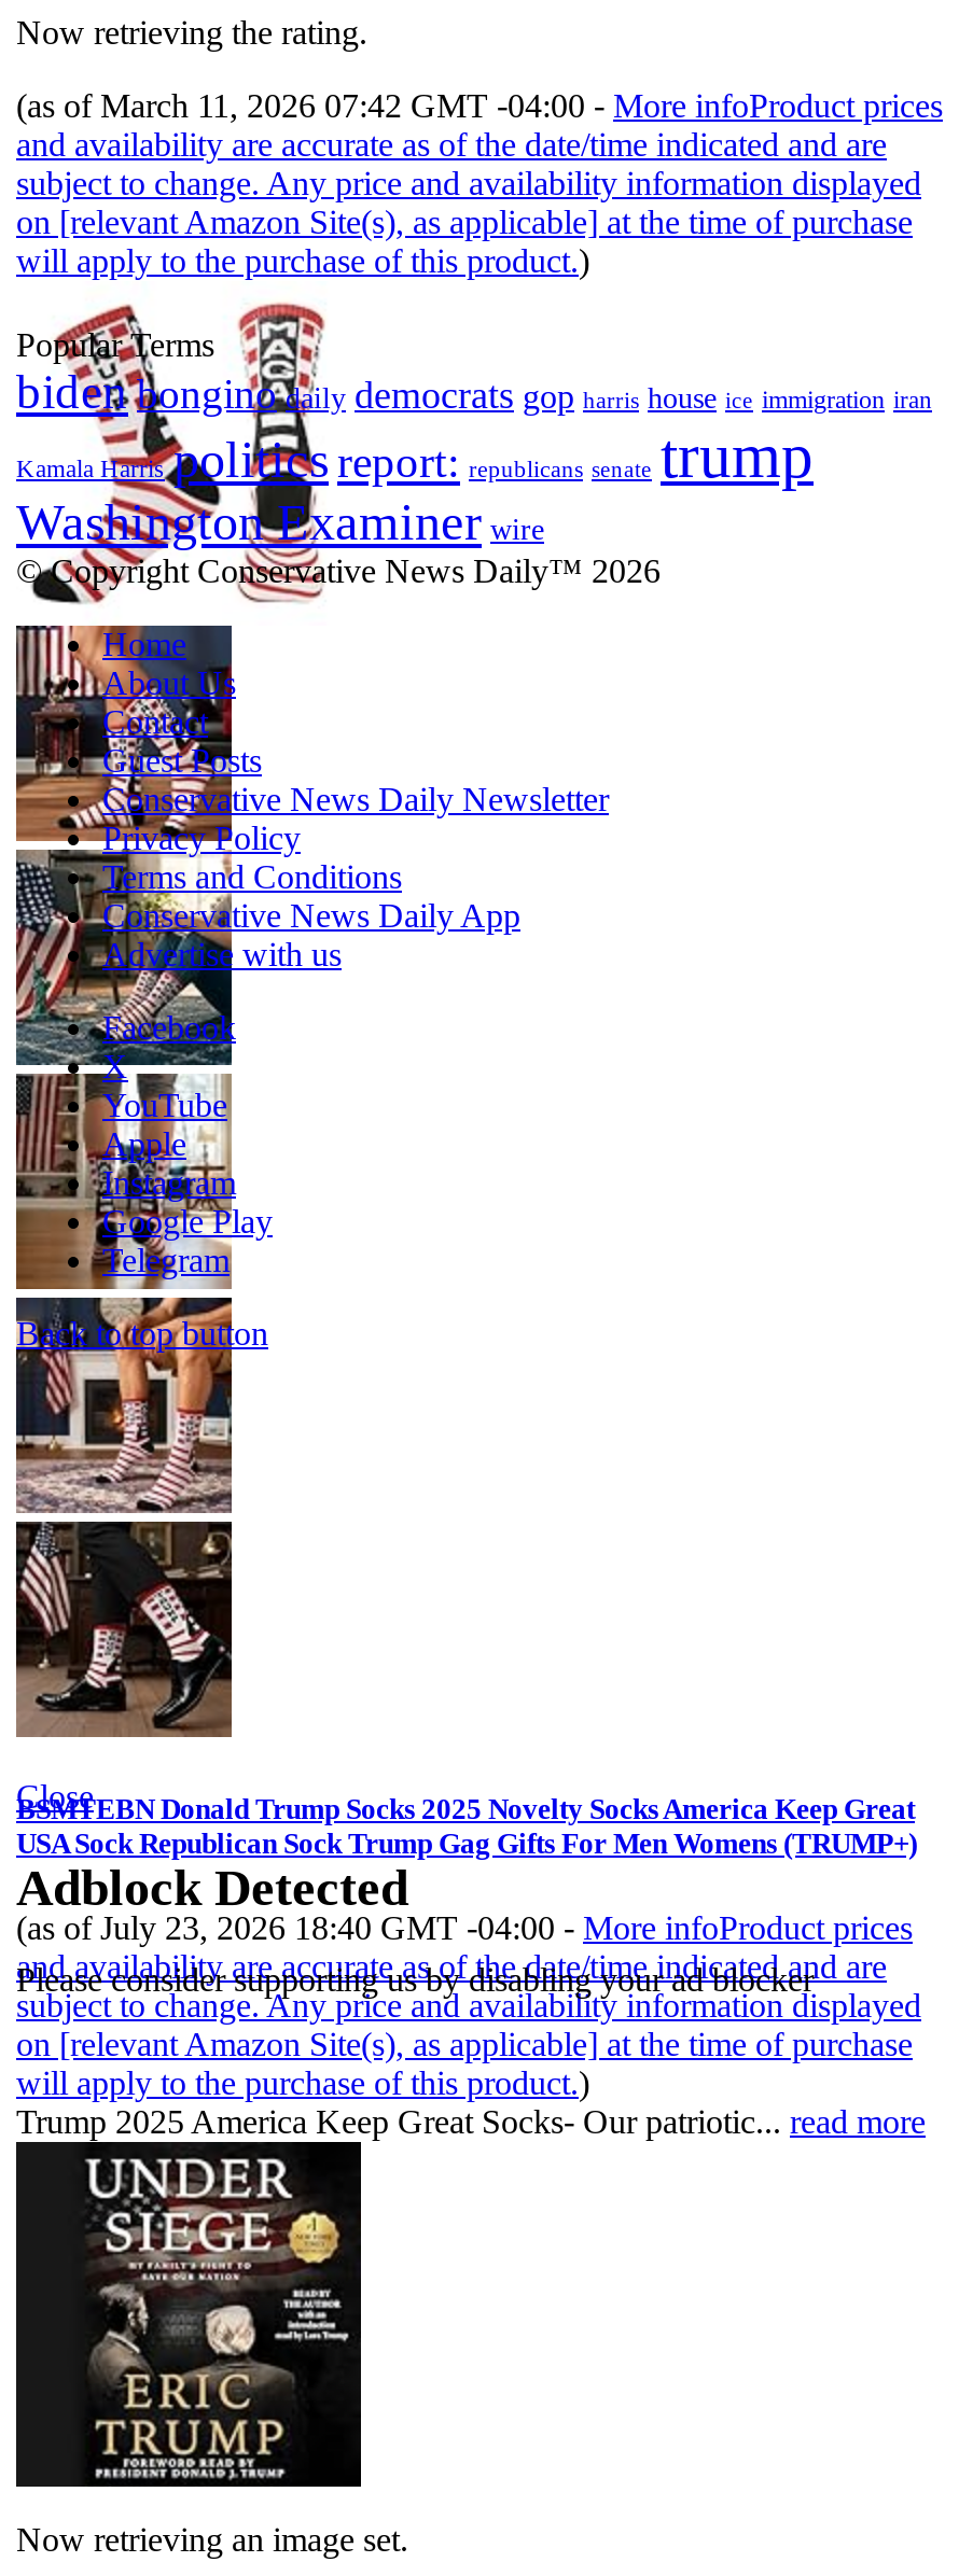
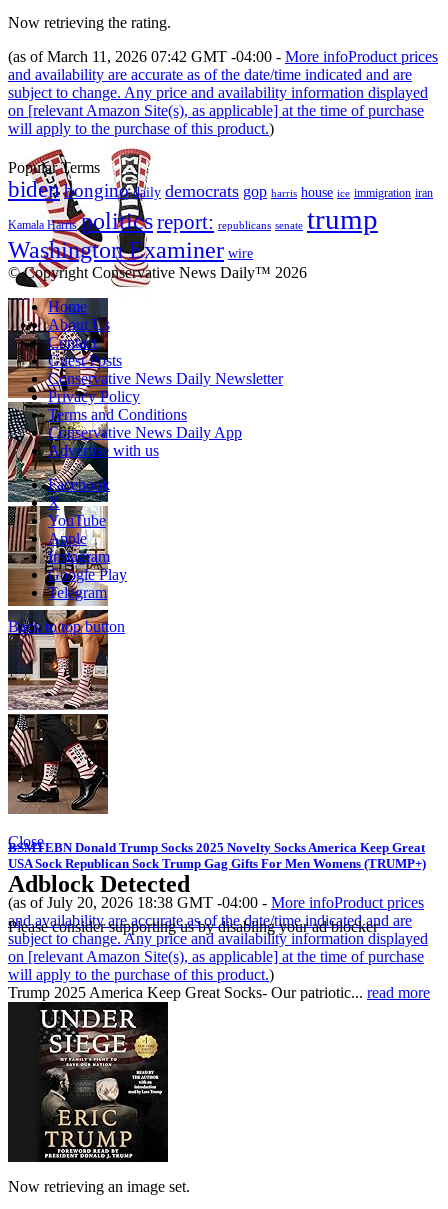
- (as of July 23, 2026 18:40 GMT -04:00 - More infoProduct prices
+ (as of July 20, 2026 18:38 GMT -04:00 - More infoProduct prices
